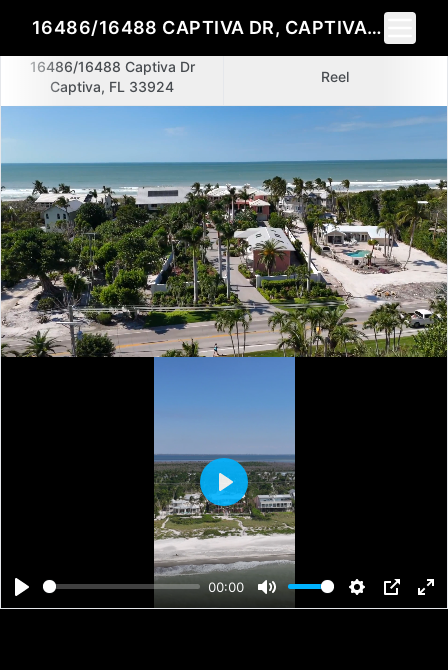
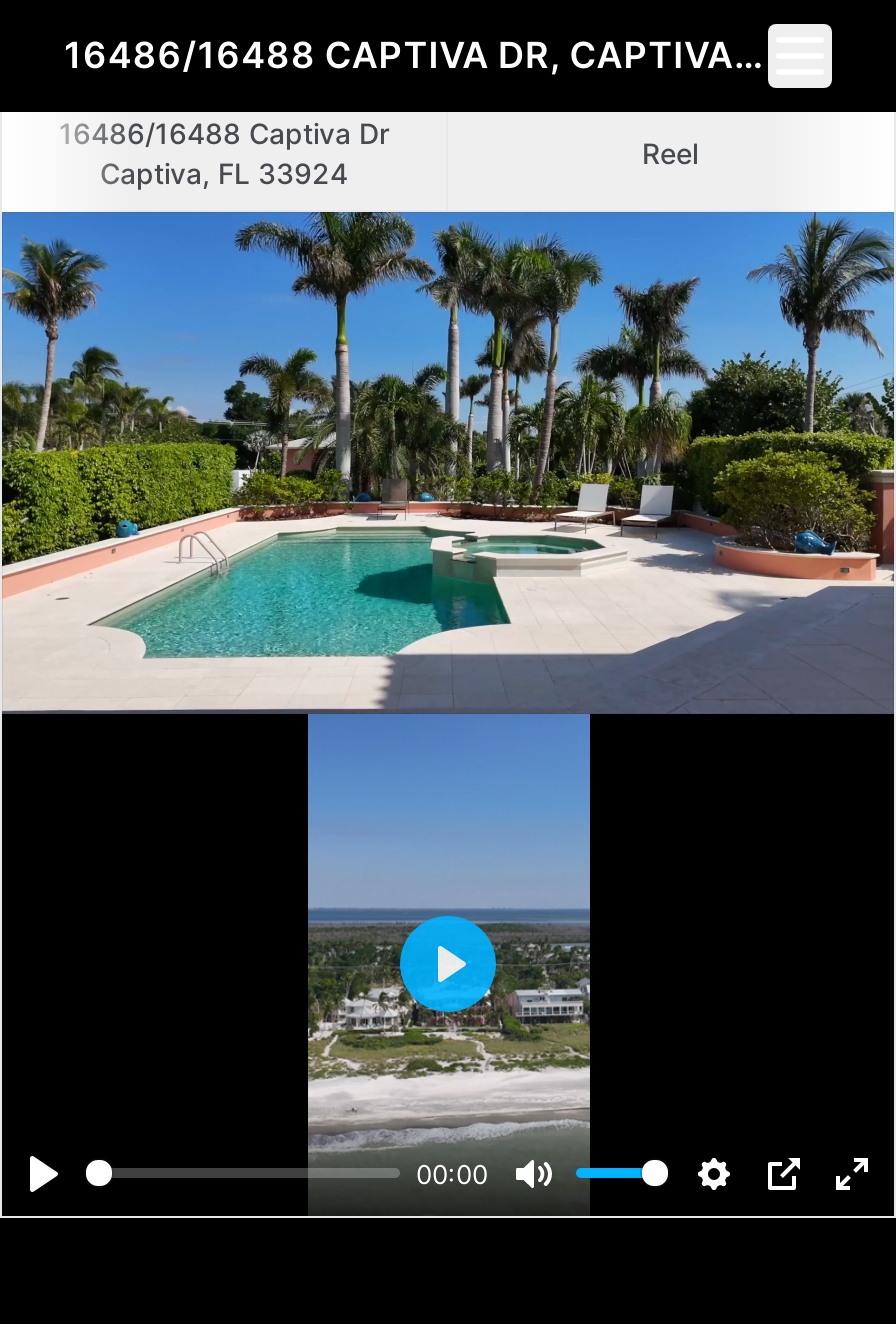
- [image]
+ [image]
